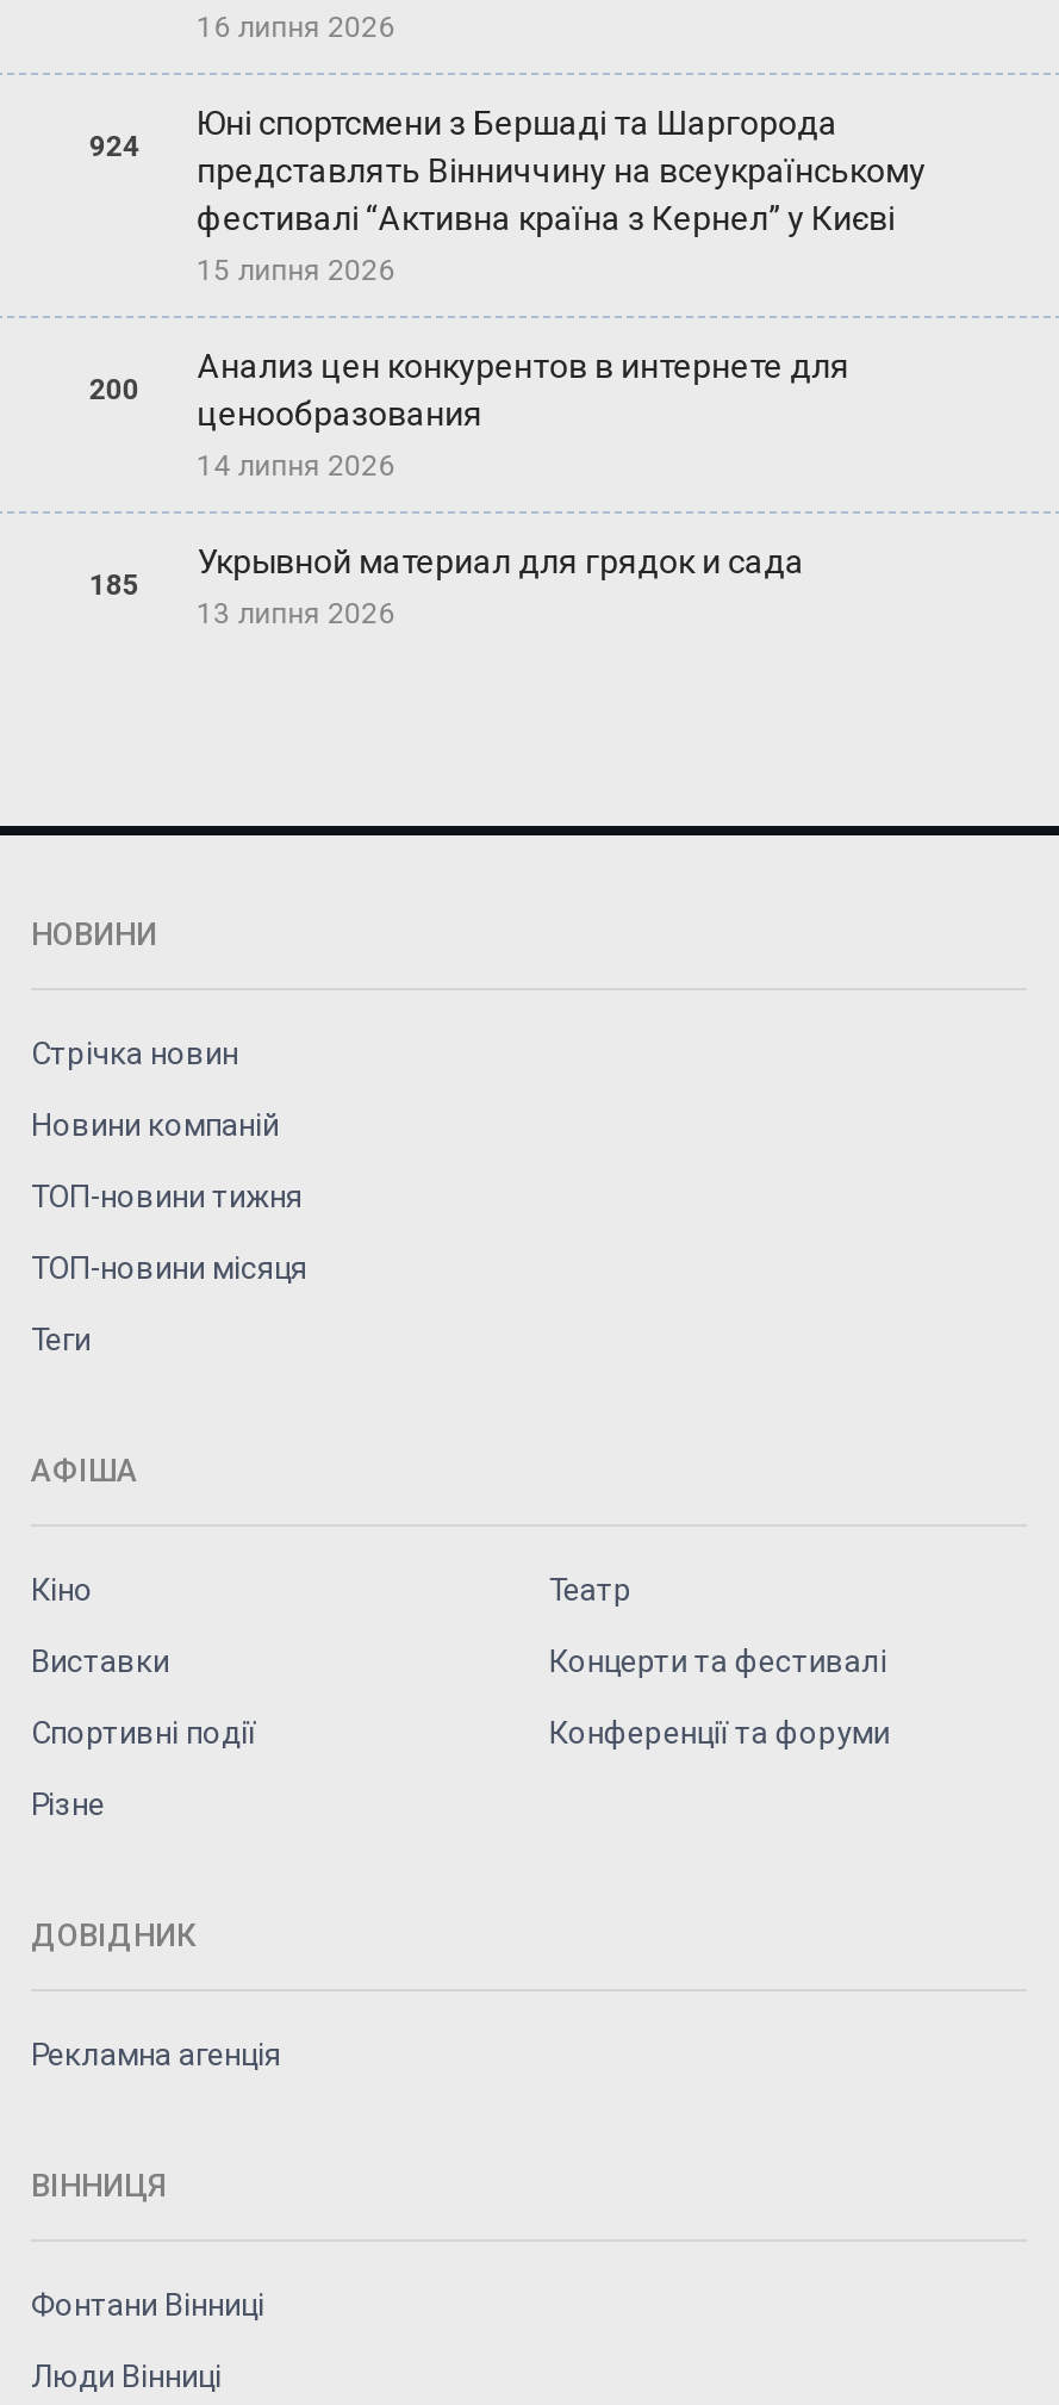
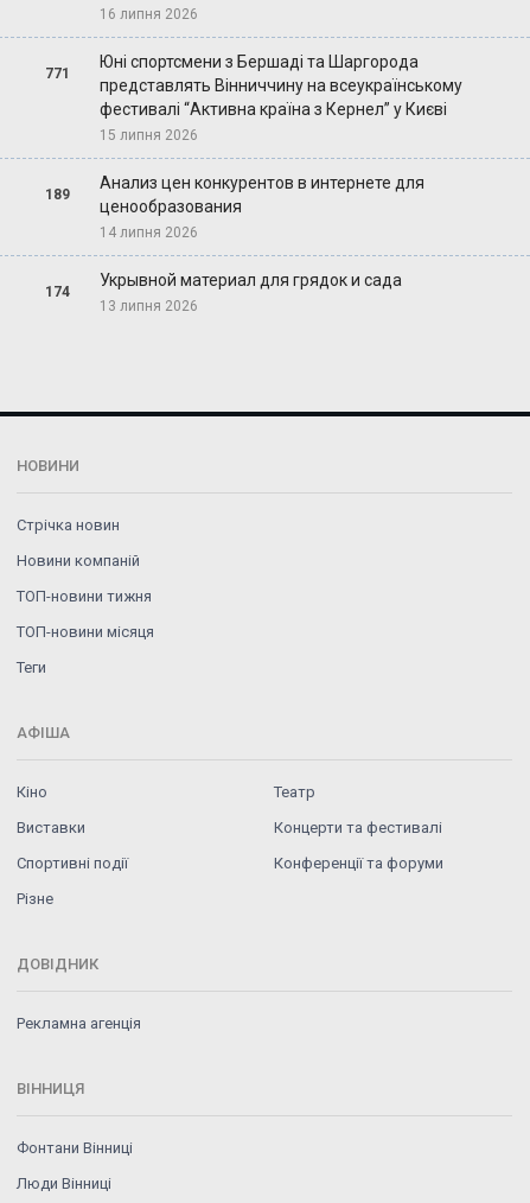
- 924
+ 771

- 200
+ 189

- 185
+ 174
